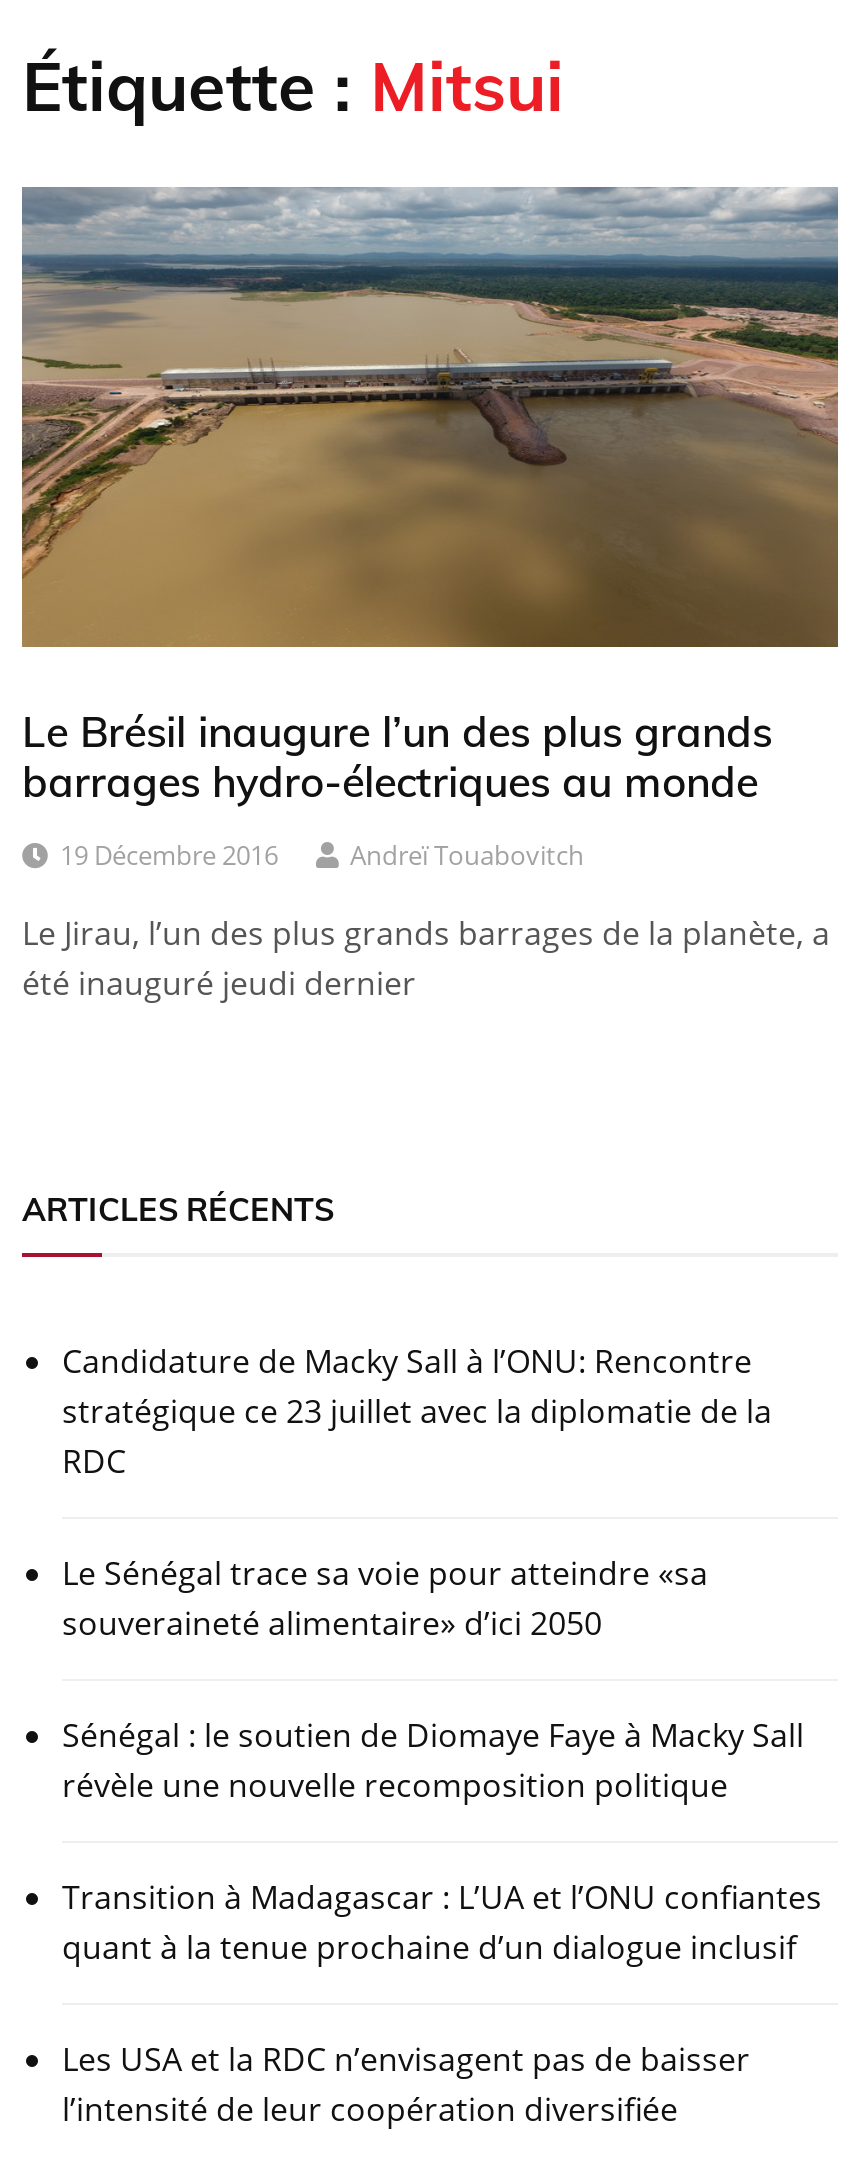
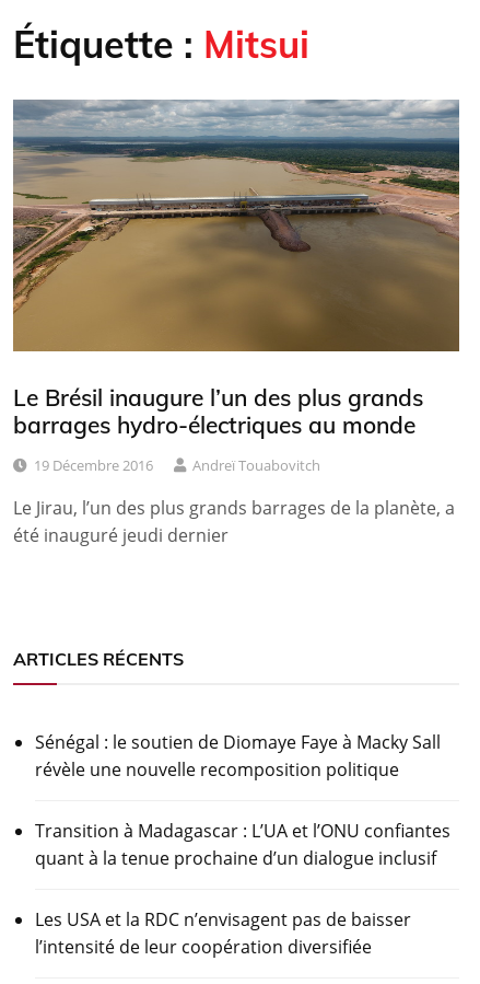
- Candidature de Macky Sall à l’ONU: Rencontre
- stratégique ce 23 juillet avec la diplomatie de la
- RDC
- Le Sénégal trace sa voie pour atteindre «sa
- souveraineté alimentaire» d’ici 2050
